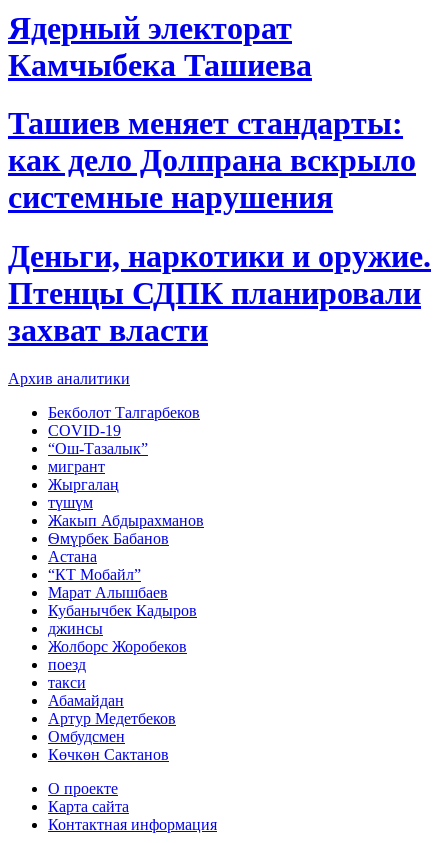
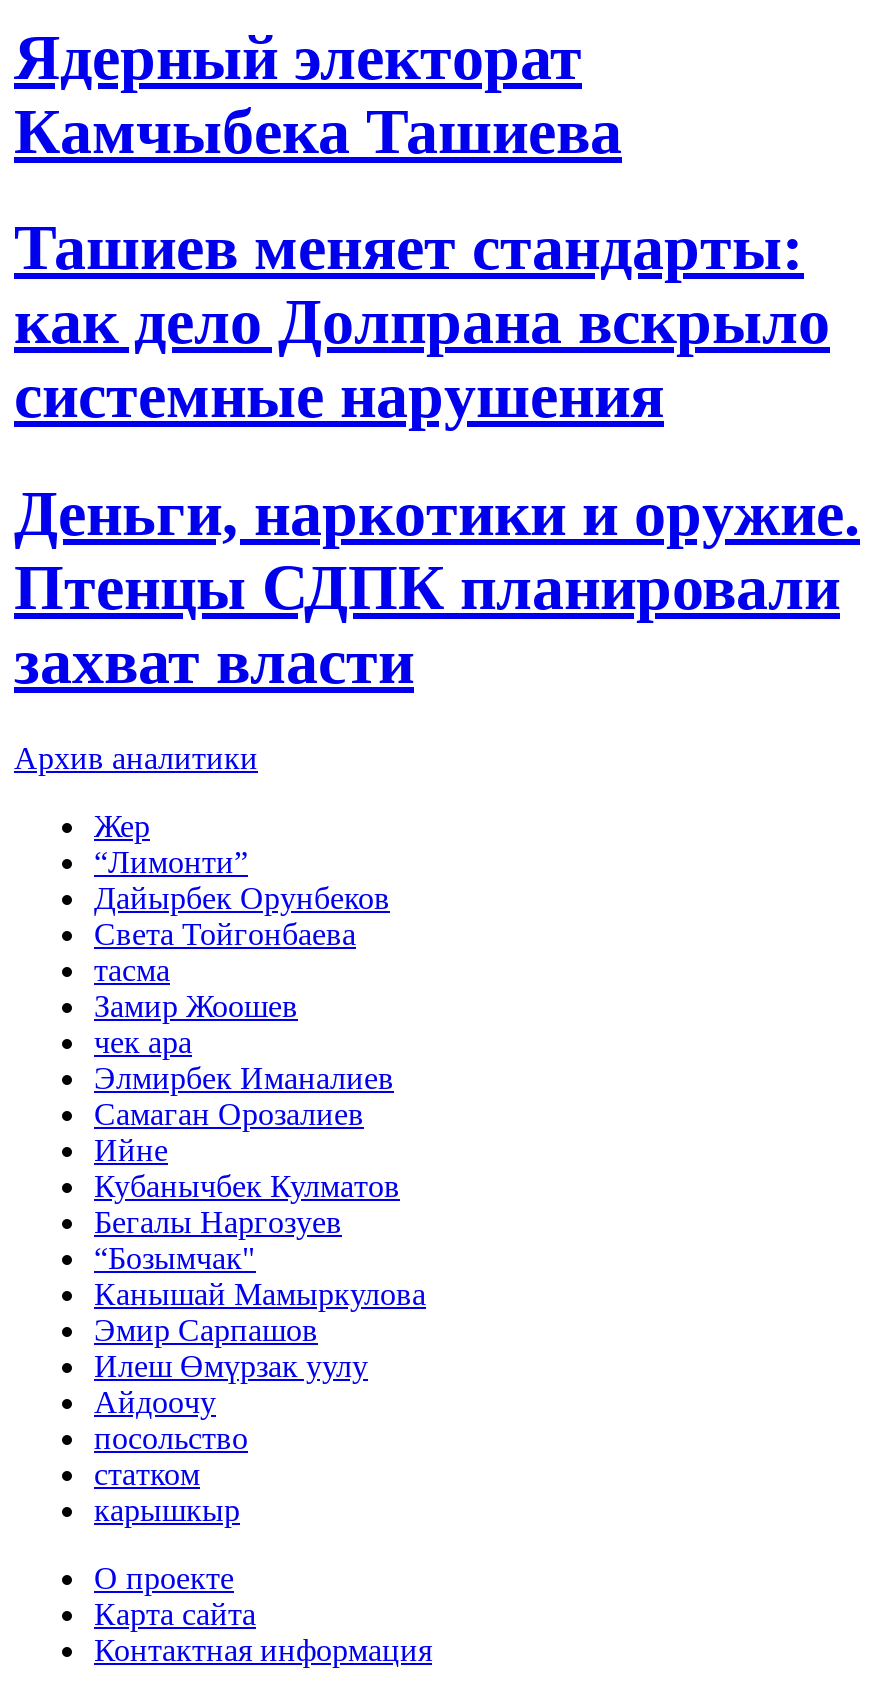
- Бекболот Талгарбеков
- COVID-19
- “Ош-Тазалык”
- мигрант
- Жыргалаң
- түшүм
- Жакып Абдырахманов
- Ѳмүрбек Бабанов
- Астана
- “КТ Мобайл”
- Марат Алышбаев
- Кубанычбек Кадыров
- джинсы
- Жолборс Жоробеков
- поезд
- такси
- Абамайдан
- Артур Медетбеков
- Омбудсмен
- Көчкөн Сактанов
+ Жер
+ “Лимонти”
+ Дайырбек Орунбеков
+ Света Тойгонбаева
+ тасма
+ Замир Жоошев
+ чек ара
+ Элмирбек Иманалиев
+ Самаган Орозалиев
+ Ийне
+ Кубанычбек Кулматов
+ Бегалы Наргозуев
+ “Бозымчак"
+ Канышай Мамыркулова
+ Эмир Сарпашов
+ Илеш Өмүрзак уулу
+ Айдоочу
+ посольство
+ статком
+ карышкыр
